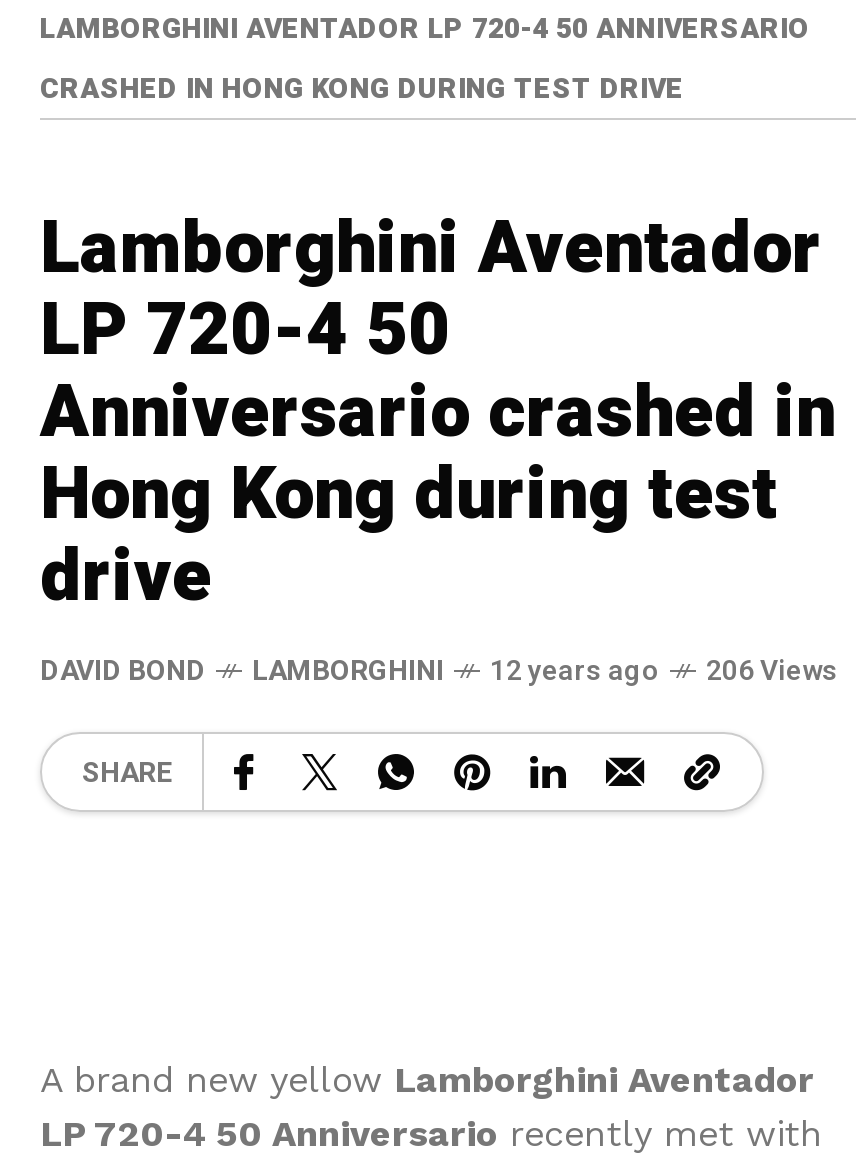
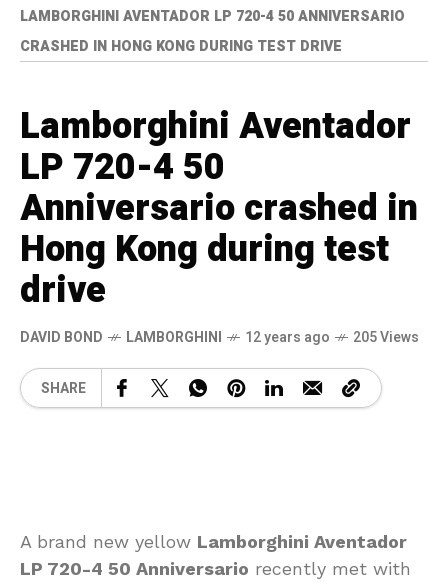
- DAVID BOND LAMBORGHINI 12 years ago 206 Views
+ DAVID BOND LAMBORGHINI 12 years ago 205 Views
